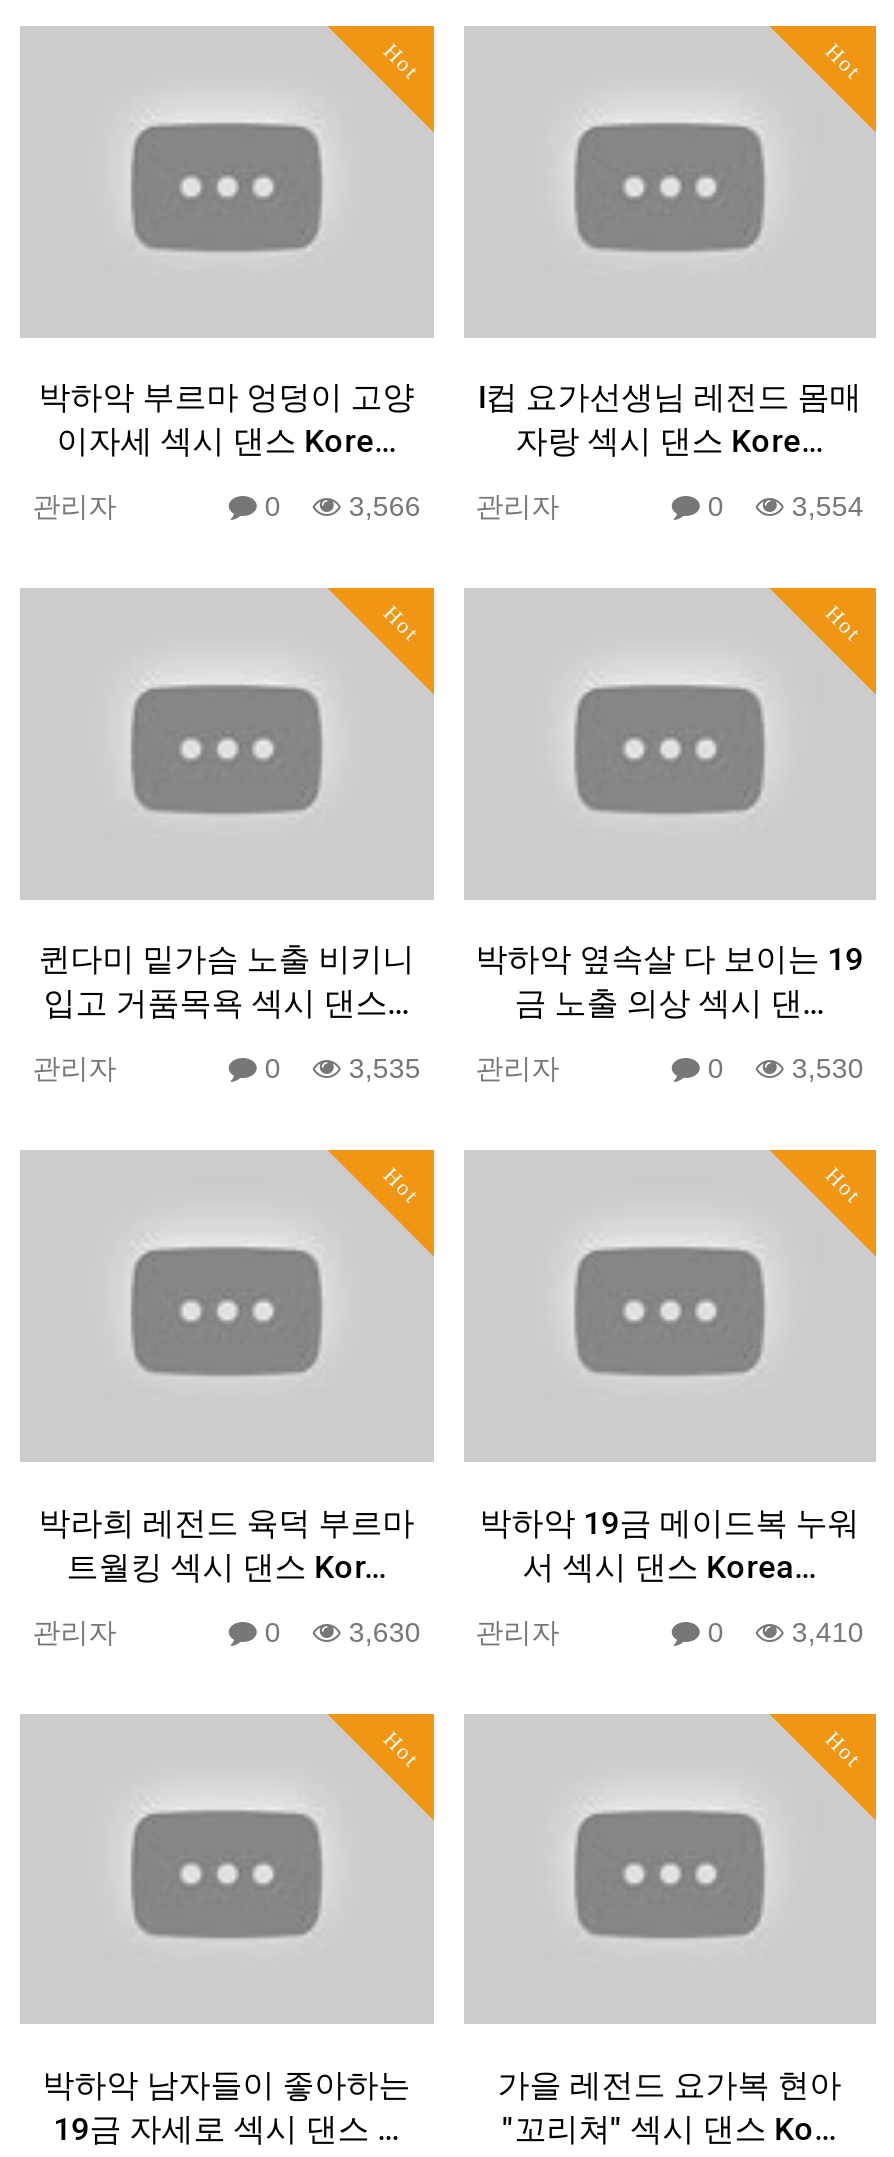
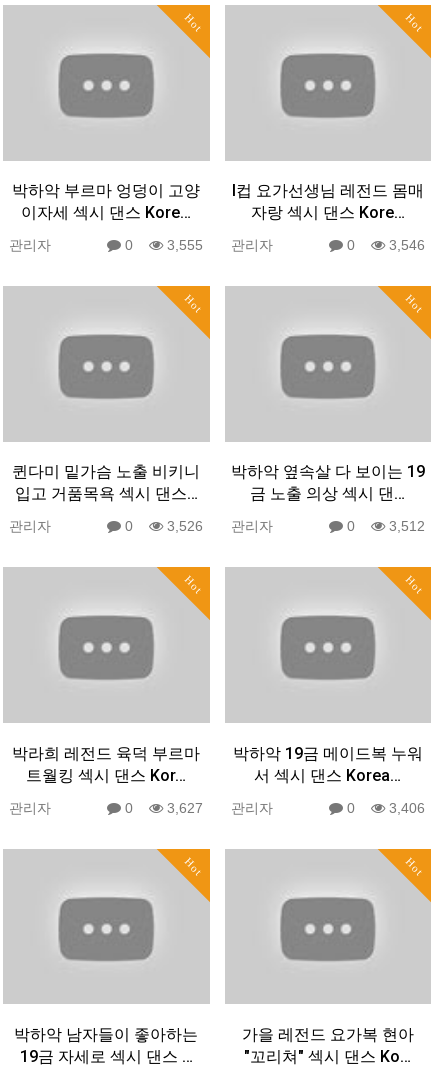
- 0 3,566 관리자
+ 0 3,555 관리자

- 0 3,554
+ 0 3,546

- 0 3,535 관리자
+ 0 3,526 관리자

- 0 3,530
+ 0 3,512

- 0 3,630 관리자
+ 0 3,627 관리자

- 0 3,410
+ 0 3,406
